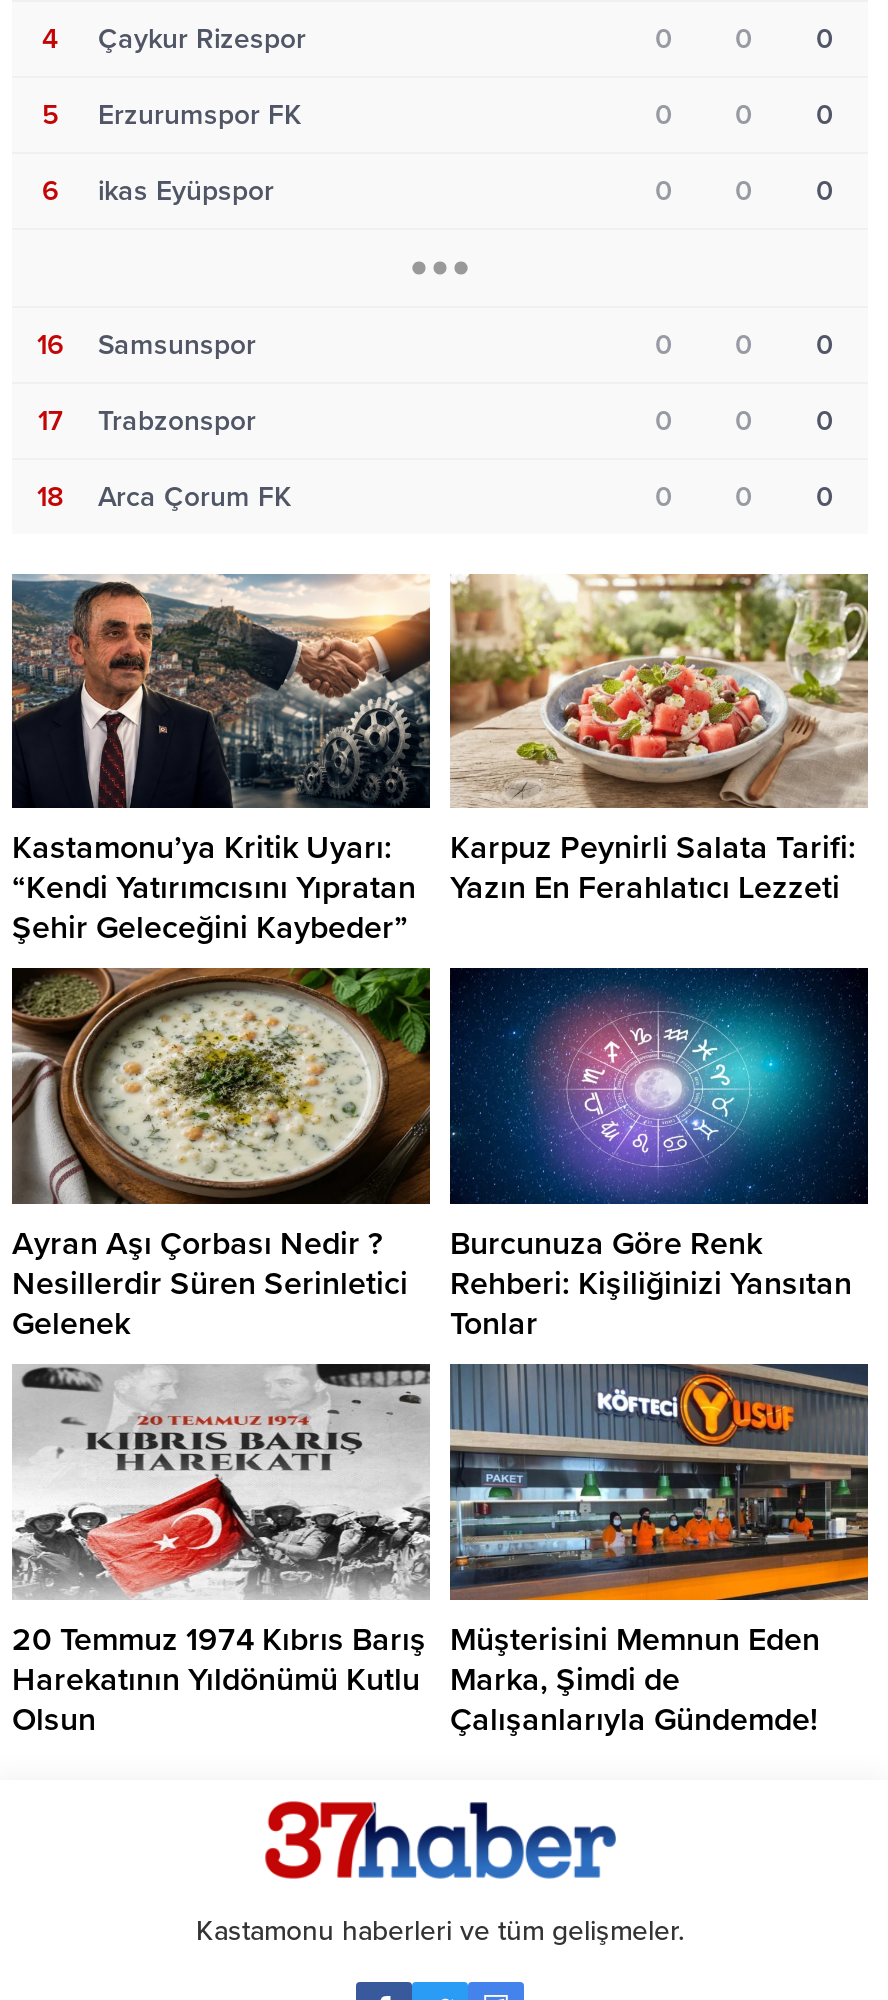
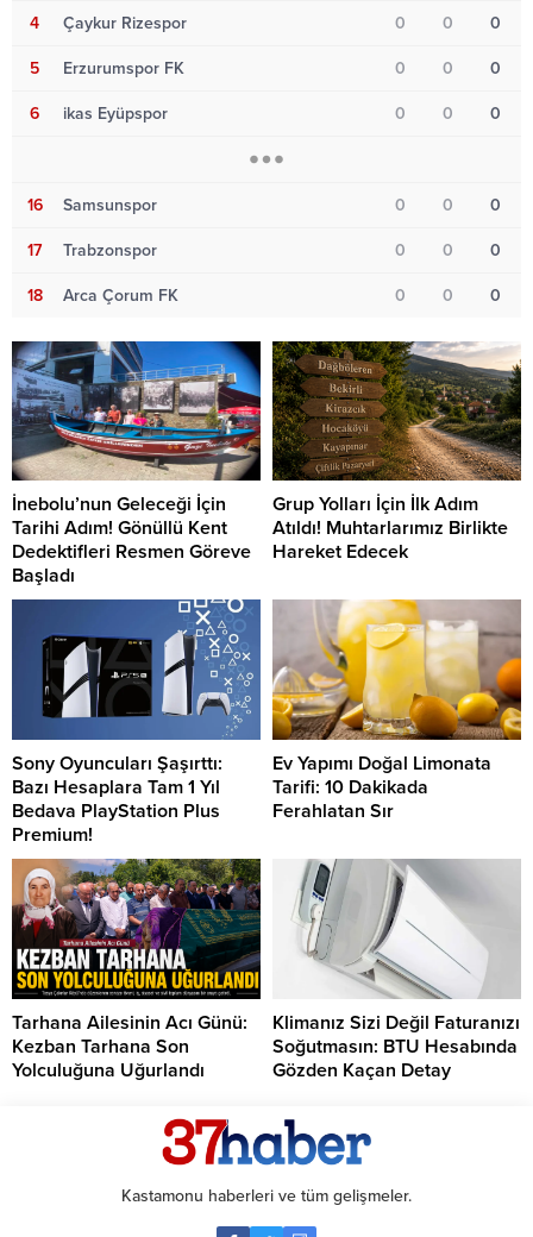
- [image]
- Kastamonu’ya Kritik Uyarı:
- “Kendi Yatırımcısını Yıpratan
- Şehir Geleceğini Kaybeder”
+ [image]
+ İnebolu’nun Geleceği İçin
+ Tarihi Adım! Gönüllü Kent
+ Dedektifleri Resmen Göreve
+ Başladı

- [image]
- Karpuz Peynirli Salata Tarifi:
- Yazın En Ferahlatıcı Lezzeti
+ [image]
+ Grup Yolları İçin İlk Adım
+ Atıldı! Muhtarlarımız Birlikte
+ Hareket Edecek

- [image]
- Ayran Aşı Çorbası Nedir ?
- Nesillerdir Süren Serinletici
- Gelenek
+ [image]
+ Sony Oyuncuları Şaşırttı:
+ Bazı Hesaplara Tam 1 Yıl
+ Bedava PlayStation Plus
+ Premium!

- [image]
- Burcunuza Göre Renk
- Rehberi: Kişiliğinizi Yansıtan
- Tonlar
+ [image]
+ Ev Yapımı Doğal Limonata
+ Tarifi: 10 Dakikada
+ Ferahlatan Sır

- [image]
+ [image]

- [image]
- Müşterisini Memnun Eden
- Marka, Şimdi de
- Çalışanlarıyla Gündemde!
+ [image]
+ Klimanız Sizi Değil Faturanızı
+ Soğutmasın: BTU Hesabında
+ Gözden Kaçan Detay

- 20 Temmuz 1974 Kıbrıs Barış
- Harekatının Yıldönümü Kutlu
- Olsun
+ Tarhana Ailesinin Acı Günü:
+ Kezban Tarhana Son
+ Yolculuğuna Uğurlandı
